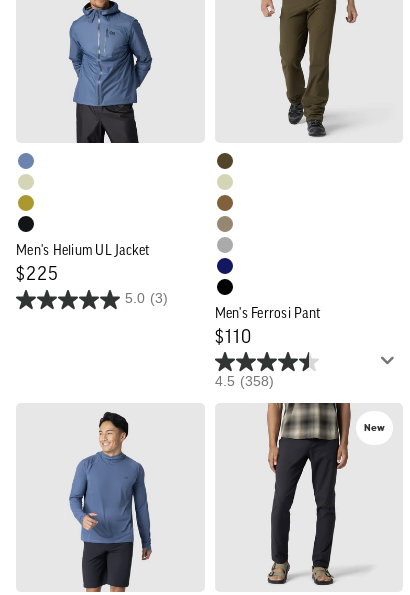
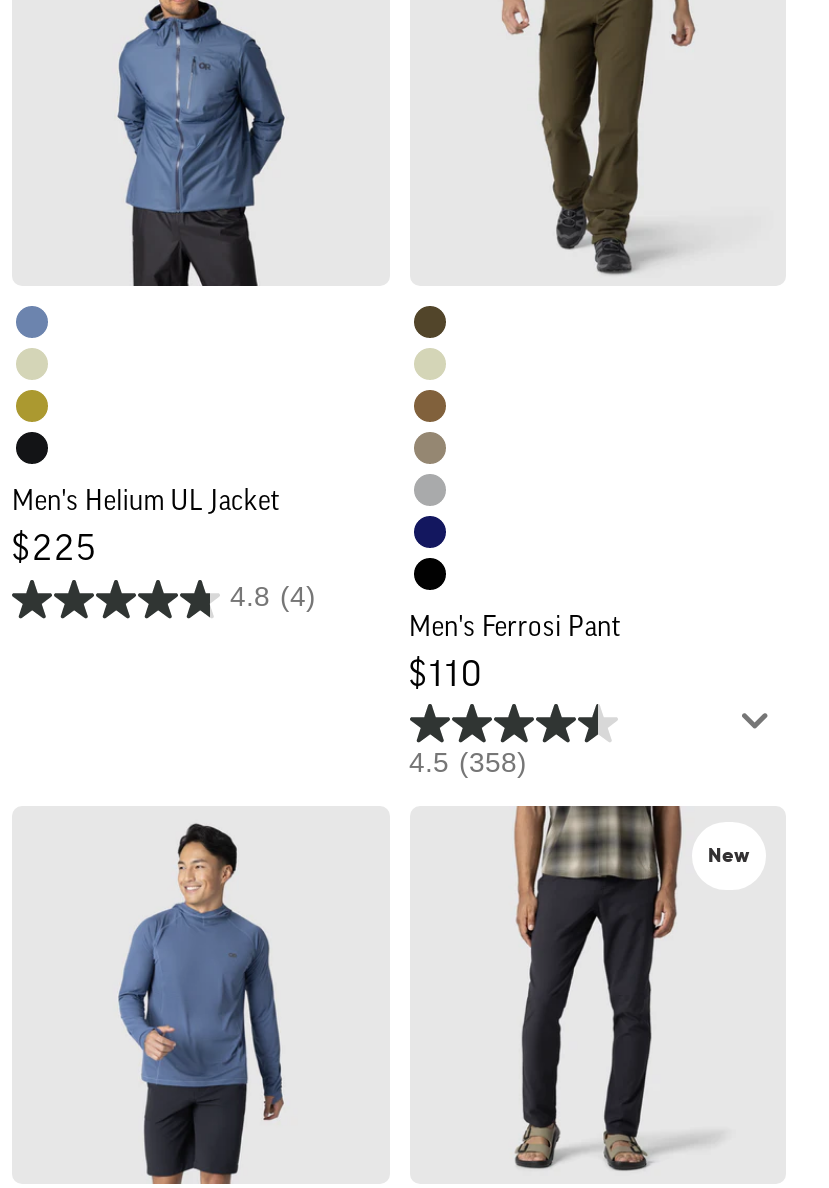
- 5.0 (3)
+ 4.8 (4)
